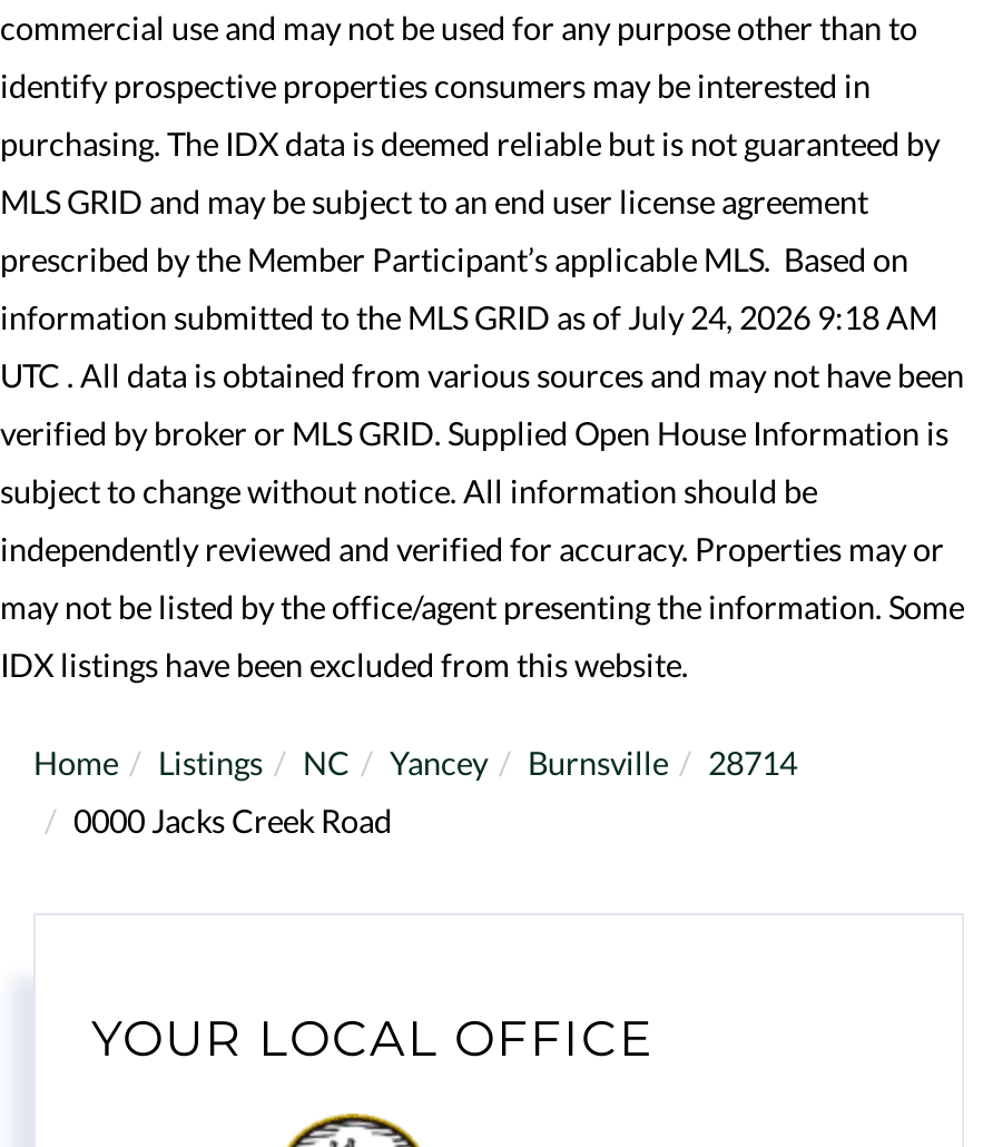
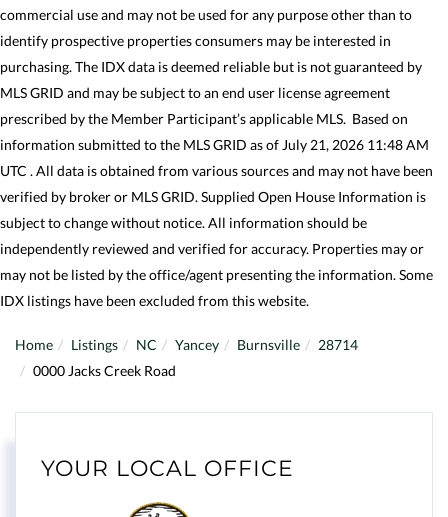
- information submitted to the MLS GRID as of July 24, 2026 9:18 AM
+ information submitted to the MLS GRID as of July 21, 2026 11:48 AM
